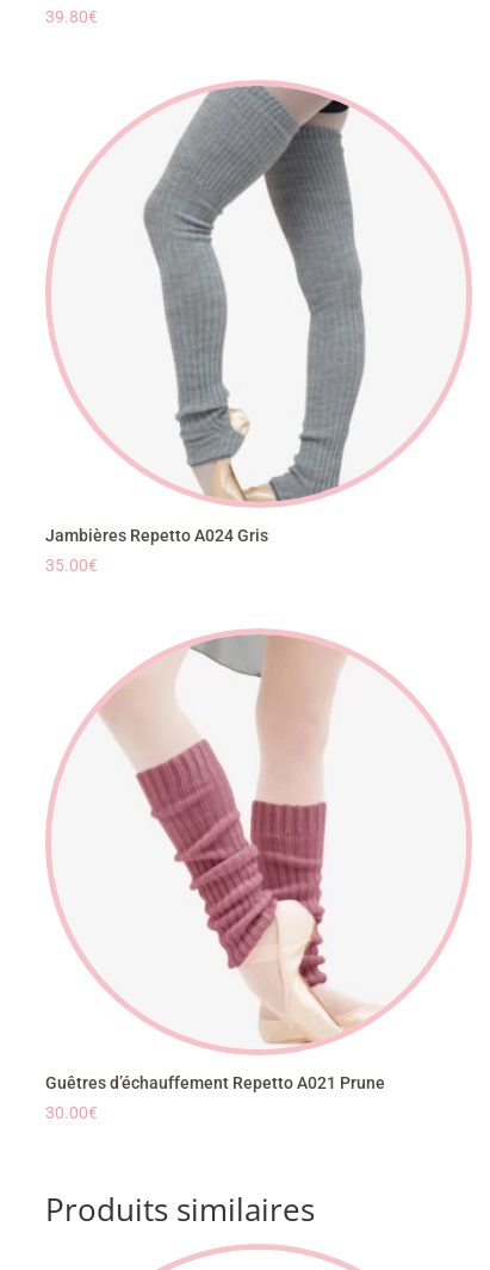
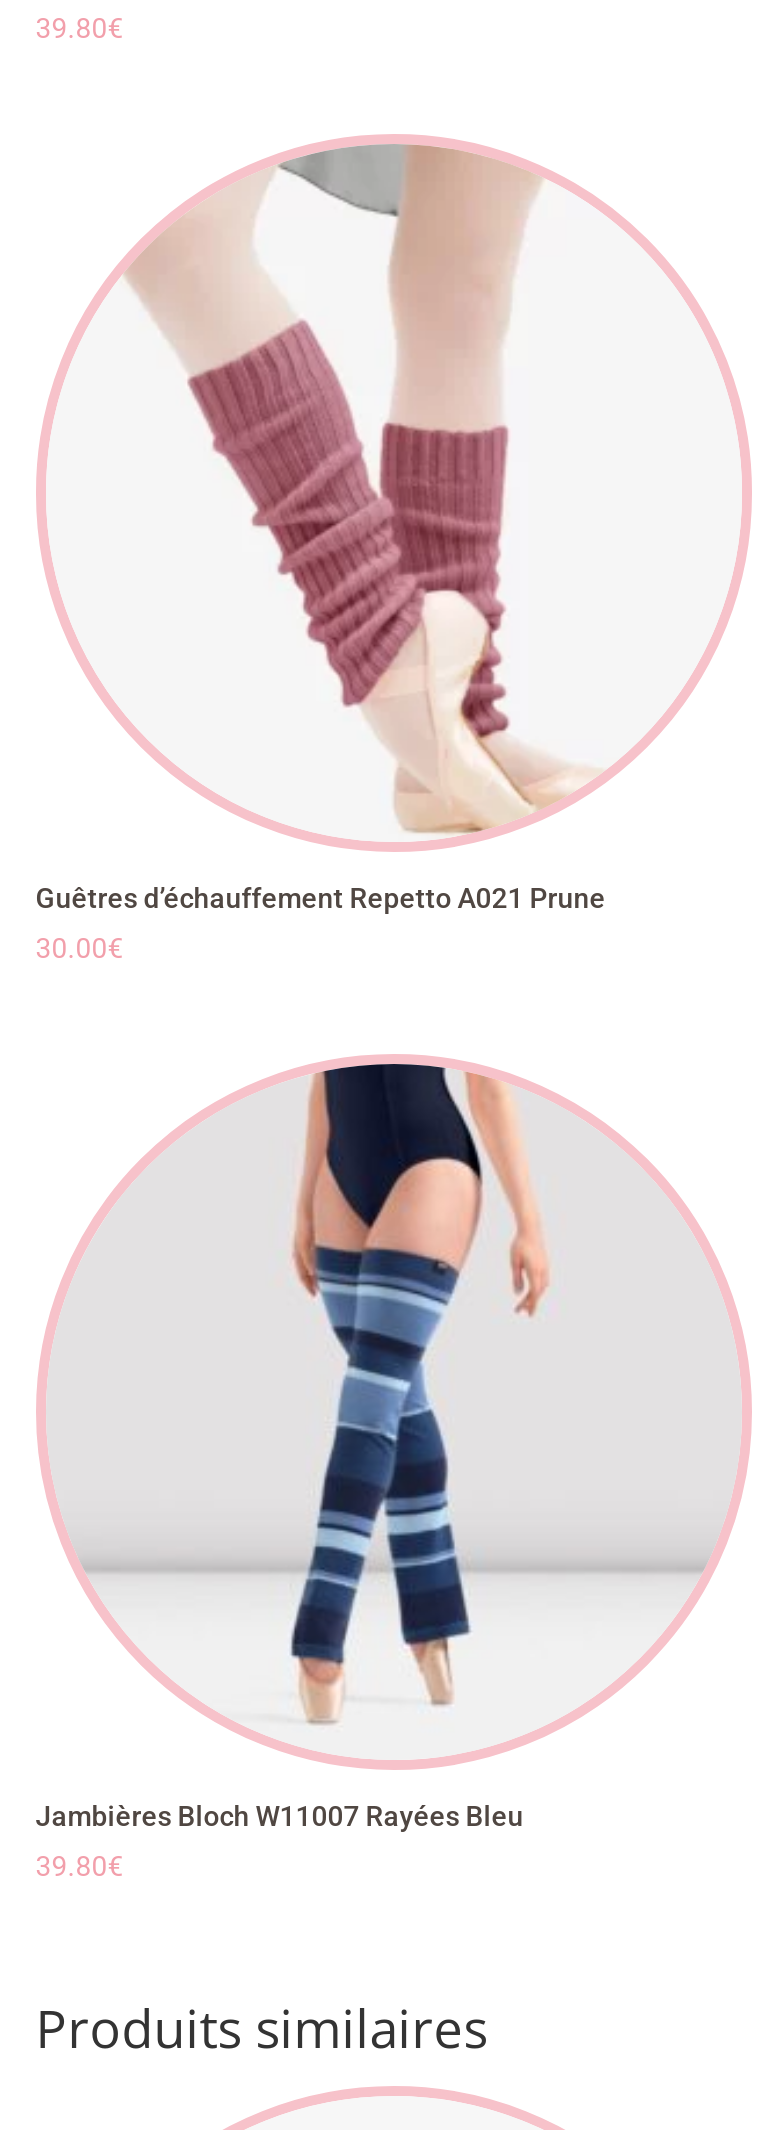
- [image]
- Jambières Repetto A024 Gris
- 35.00€

moved up: [image] | Guêtres d’échauffement Repetto A021 Prune | 30.00€

moved up: [image]

+ [image]
+ Jambières Bloch W11007 Rayées Bleu
+ 39.80€
